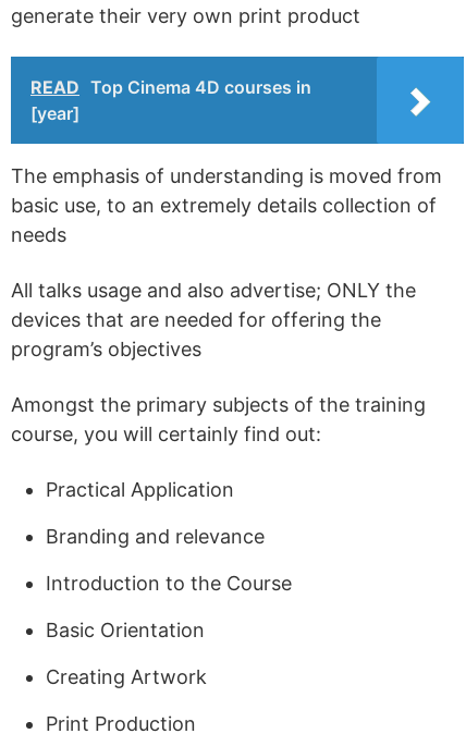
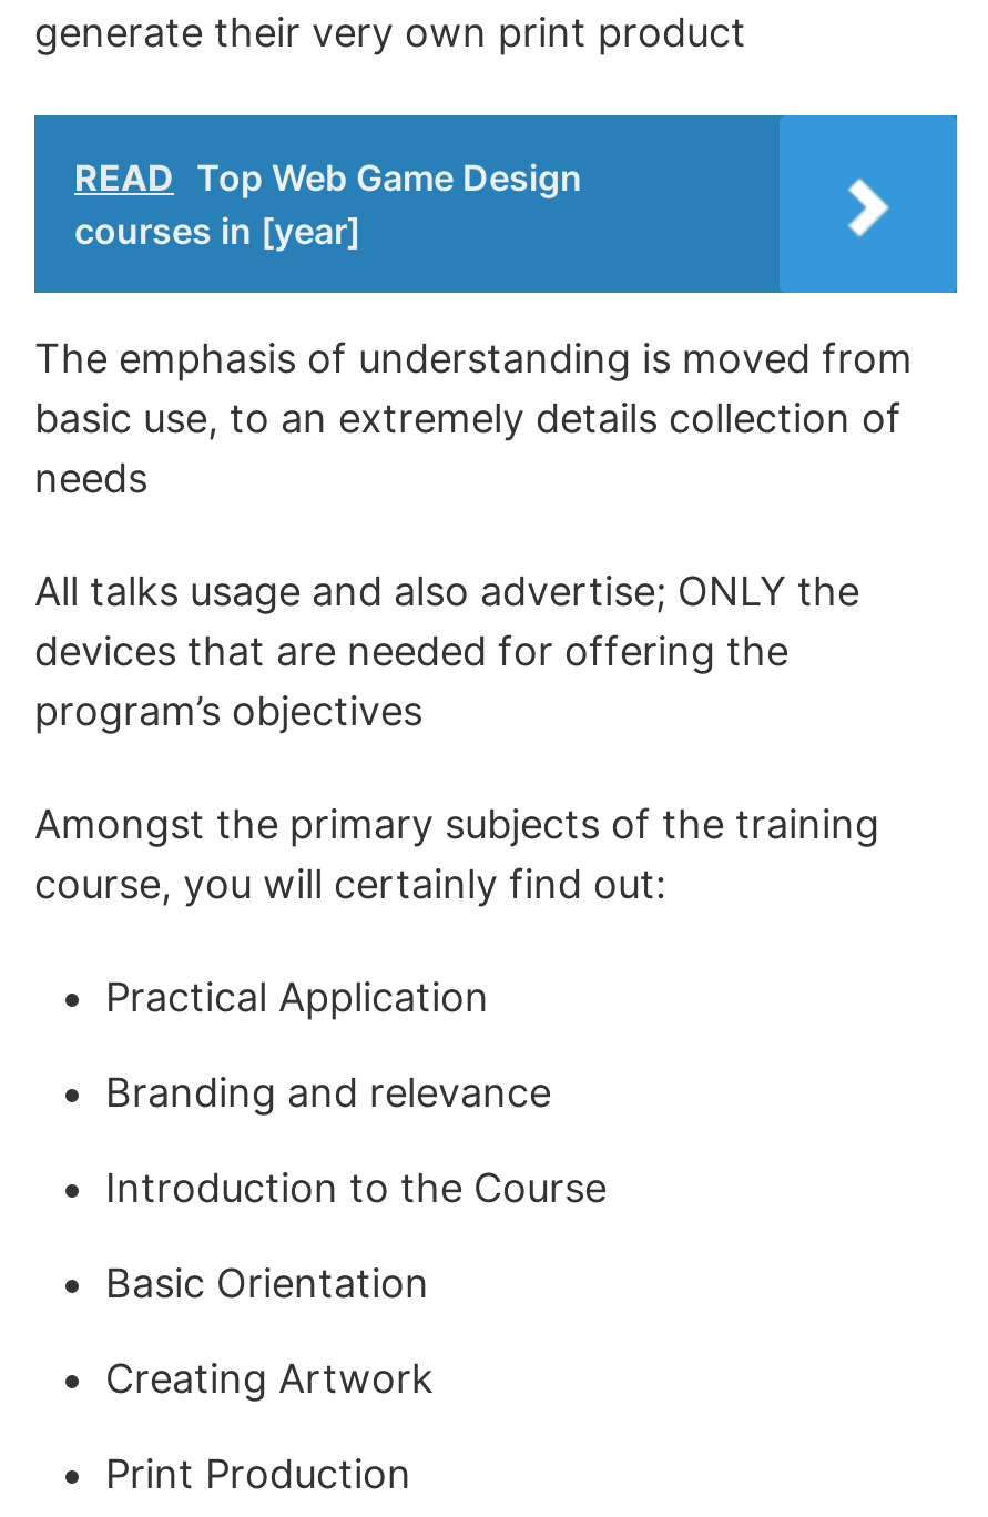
- READ Top Cinema 4D courses in
- [year]
+ READ Top Web Game Design
+ courses in [year]
